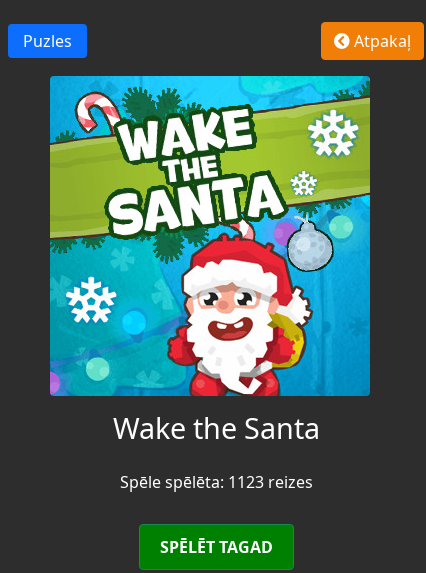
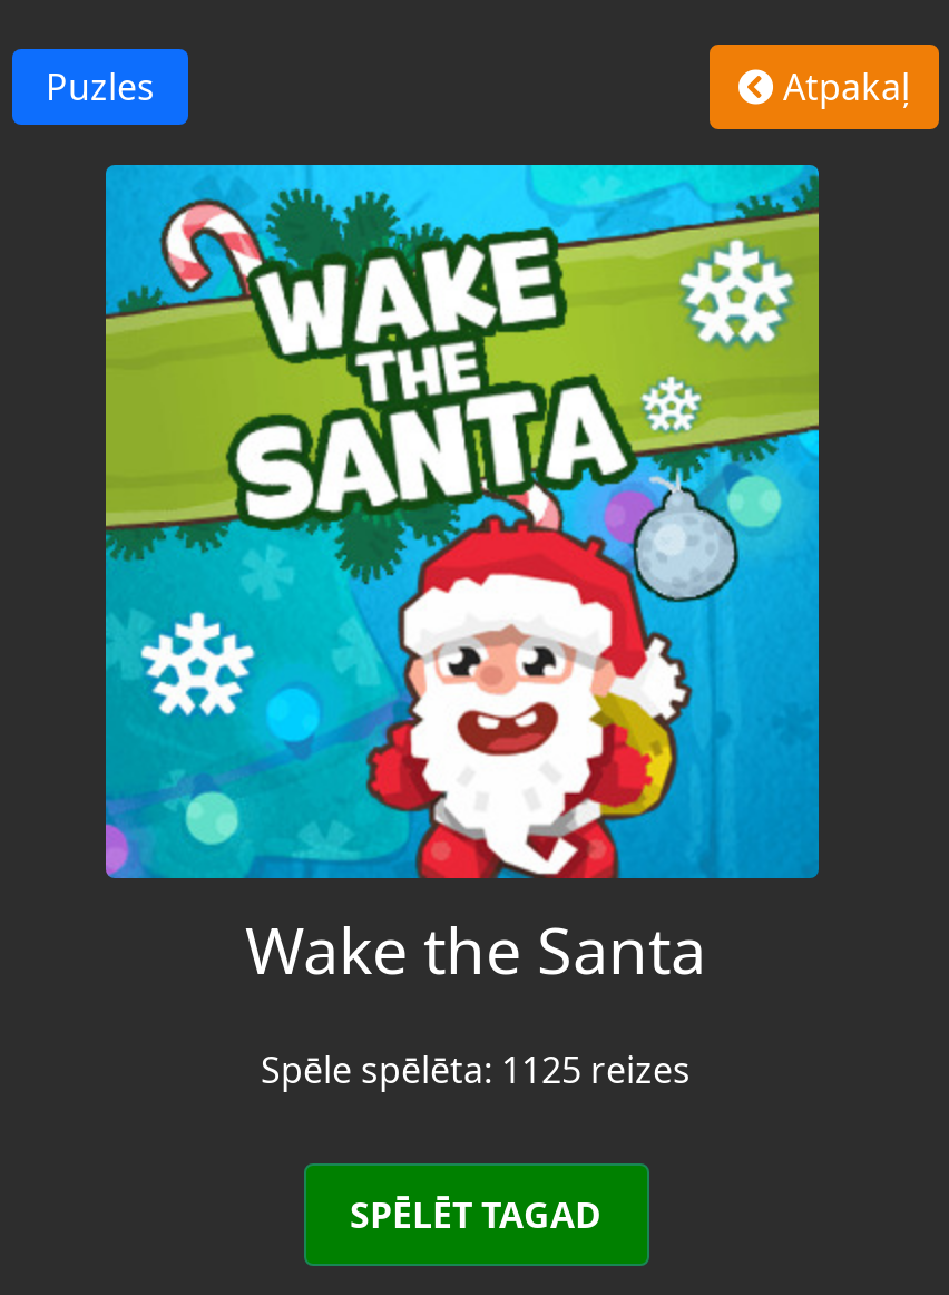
- Spēle spēlēta: 1123 reizes
+ Spēle spēlēta: 1125 reizes
